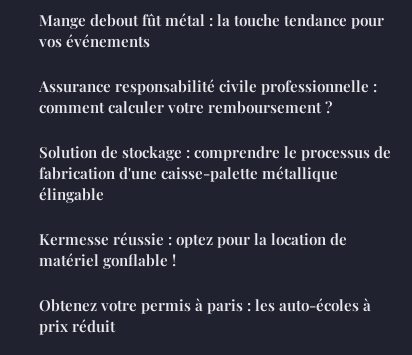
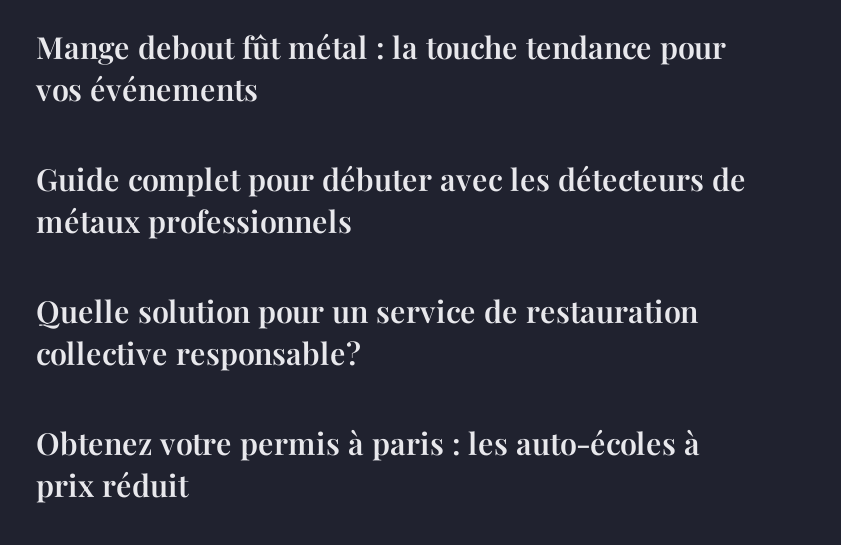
- Assurance responsabilité civile professionnelle :
- comment calculer votre remboursement ?
- Solution de stockage : comprendre le processus de
- fabrication d'une caisse-palette métallique
- élingable
- Kermesse réussie : optez pour la location de
- matériel gonflable !
+ Guide complet pour débuter avec les détecteurs de
+ métaux professionnels
+ Quelle solution pour un service de restauration
+ collective responsable?
